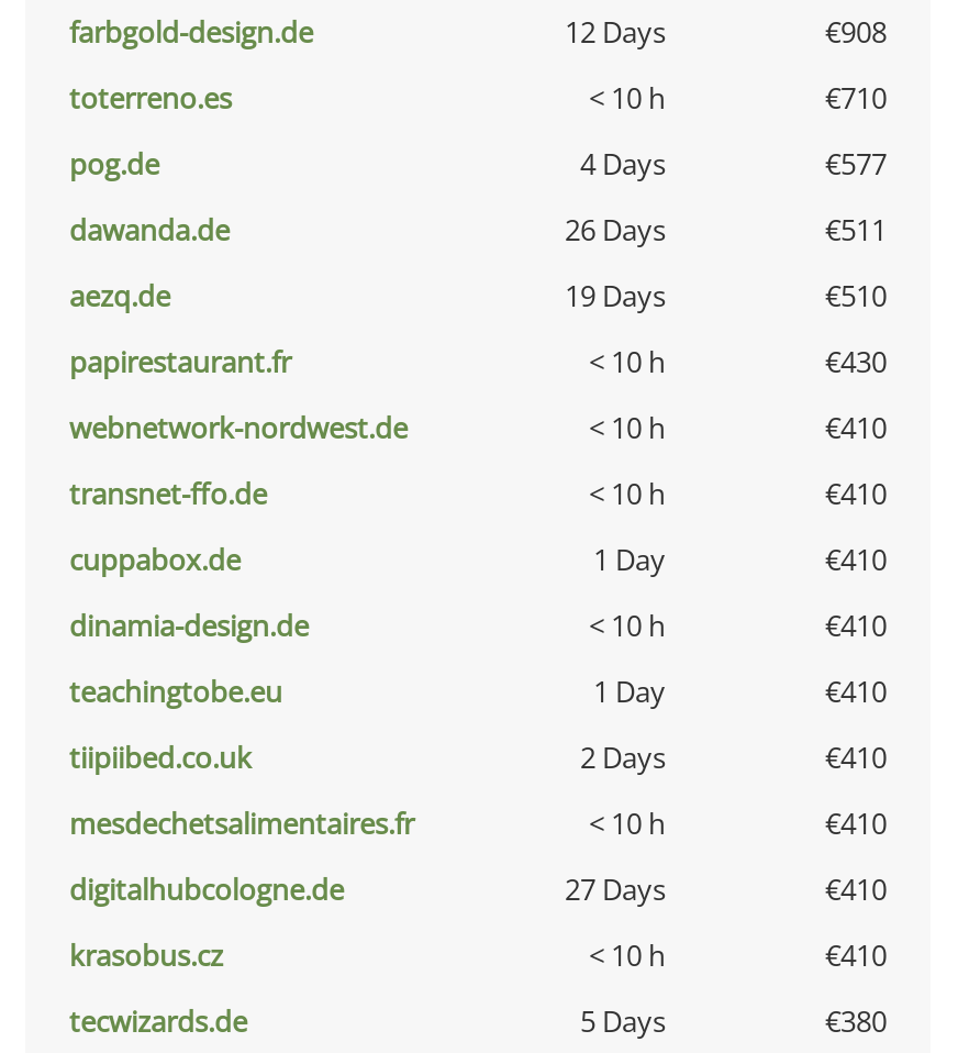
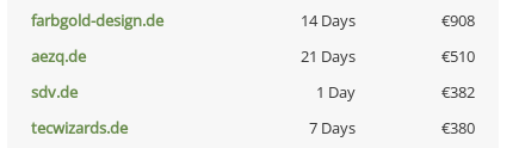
- 12 Days
+ 14 Days

- toterreno.es
- < 10 h
- €710
- pog.de
- 4 Days
- €577
- dawanda.de
- 26 Days
- €511

- 19 Days
+ 21 Days

- papirestaurant.fr
- < 10 h
- €430
- webnetwork-nordwest.de
- < 10 h
- €410
- transnet-ffo.de
- < 10 h
- €410
- cuppabox.de
+ sdv.de

- €410
- dinamia-design.de
- < 10 h
- €410
- teachingtobe.eu
- 1 Day
- €410
- tiipiibed.co.uk
- 2 Days
- €410
- mesdechetsalimentaires.fr
- < 10 h
- €410
- digitalhubcologne.de
- 27 Days
- €410
- krasobus.cz
- < 10 h
- €410
+ €382

- 5 Days
+ 7 Days
